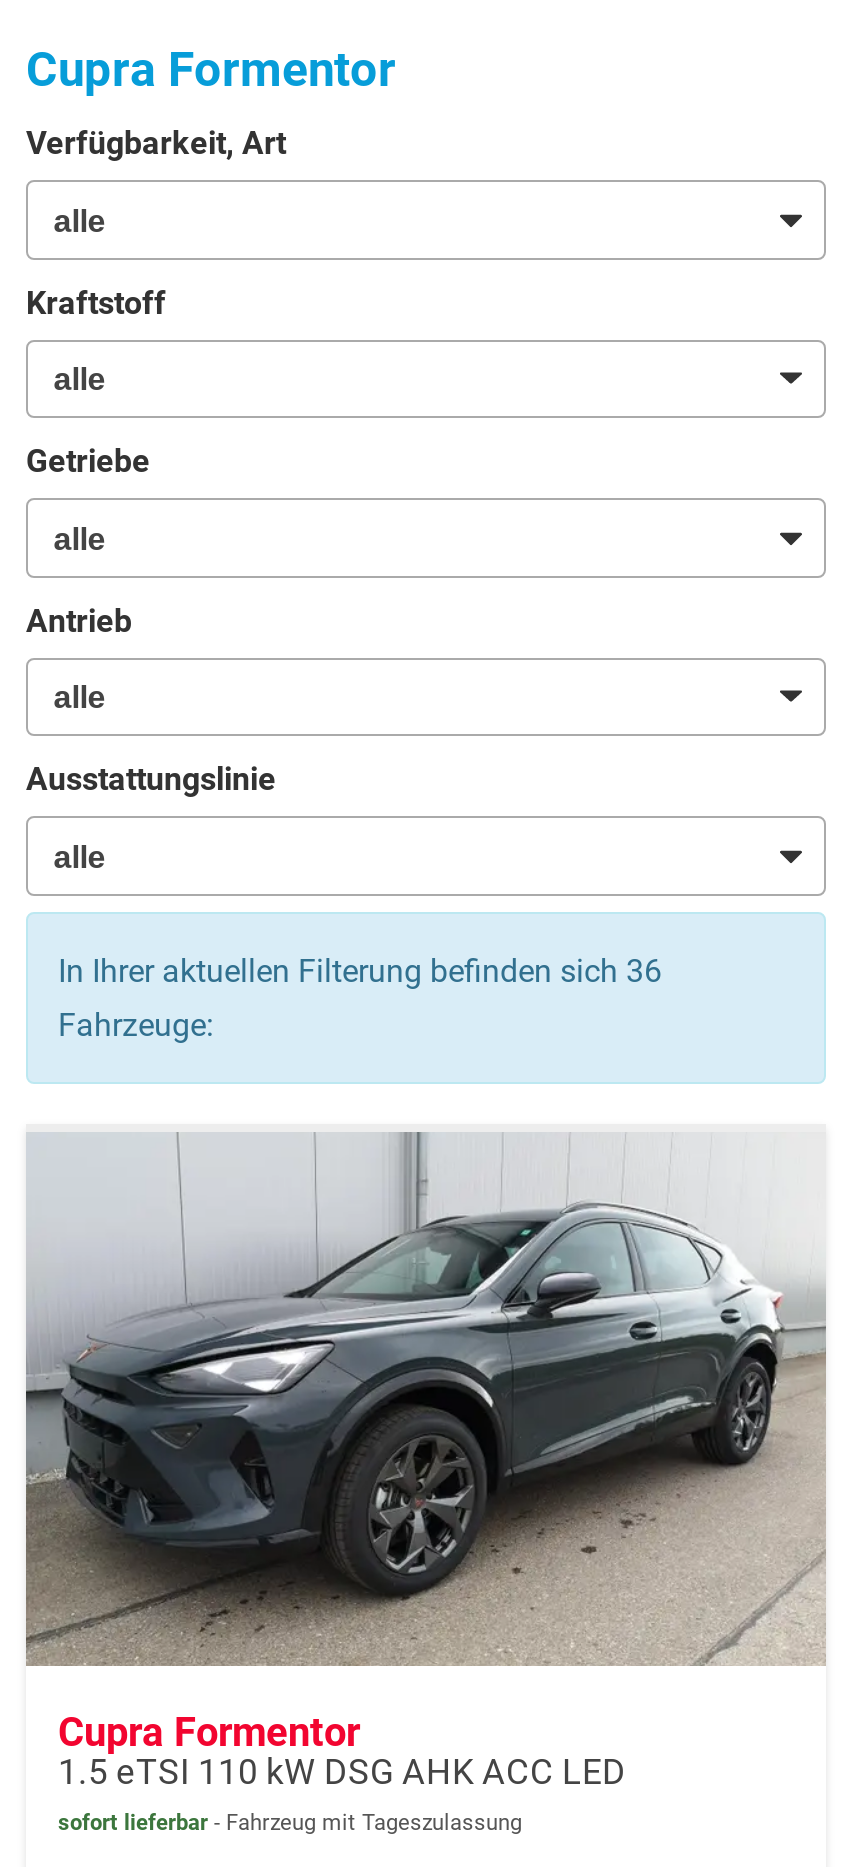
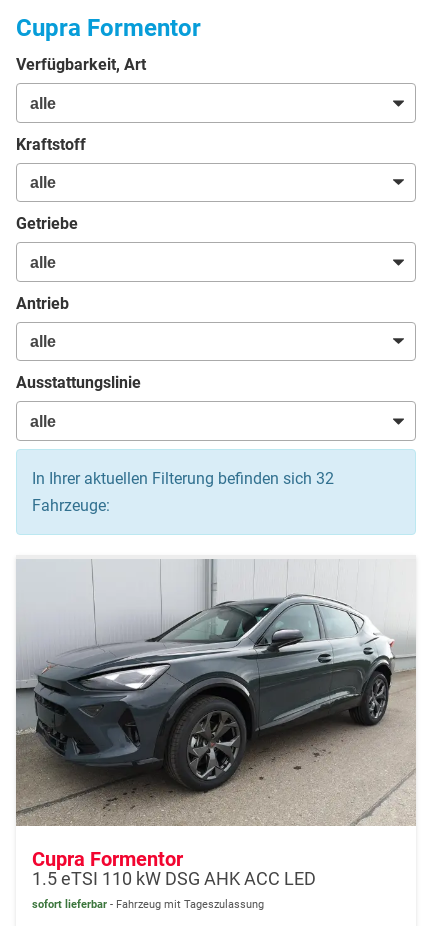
- In Ihrer aktuellen Filterung befinden sich 36
+ In Ihrer aktuellen Filterung befinden sich 32
